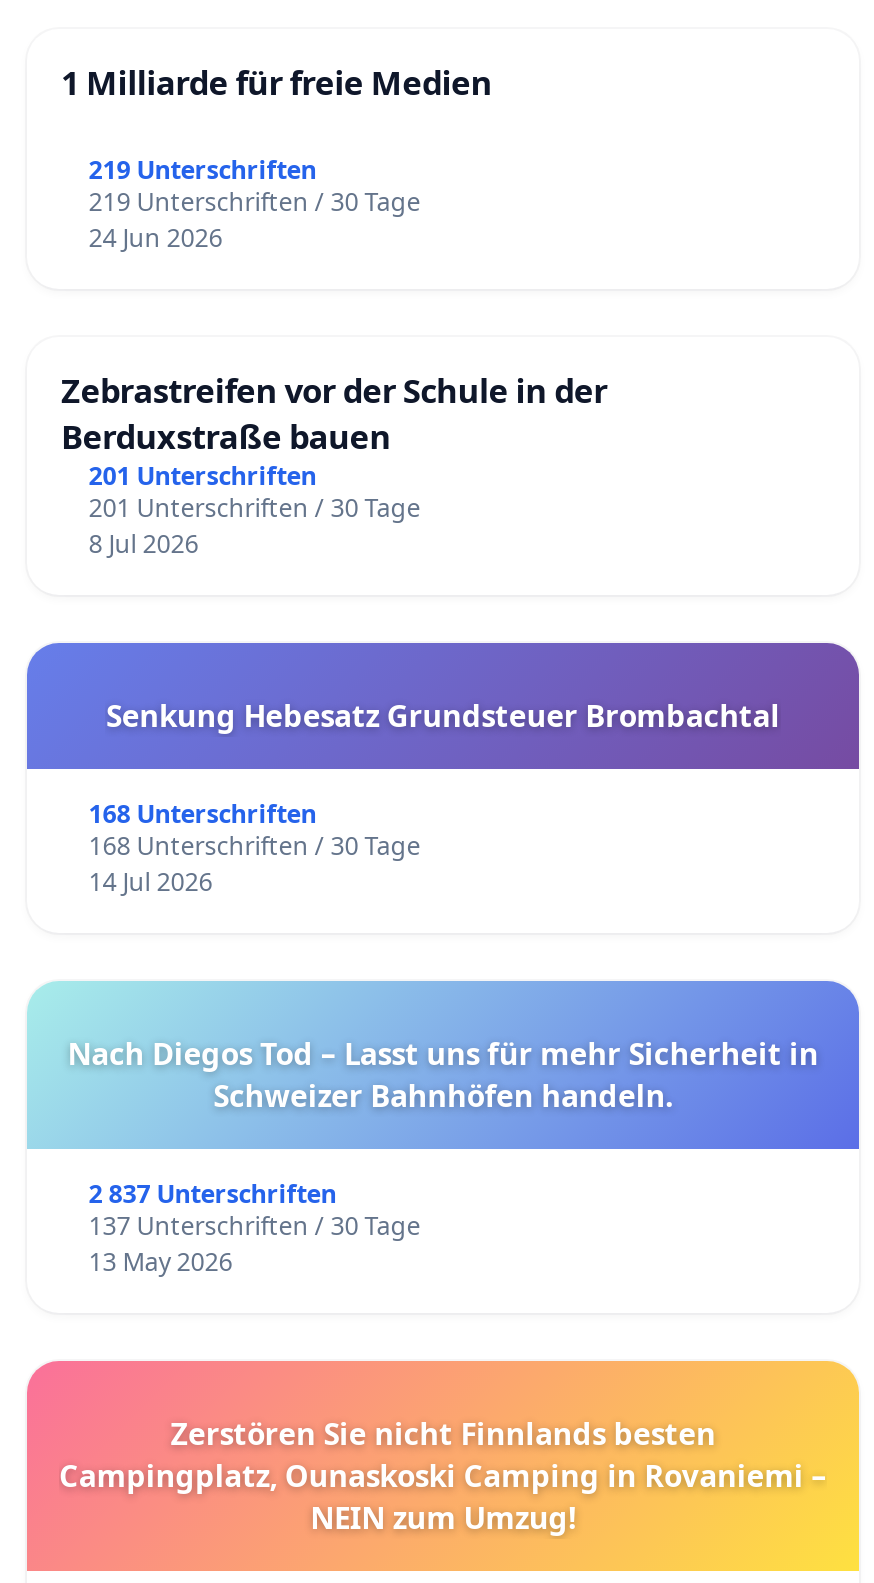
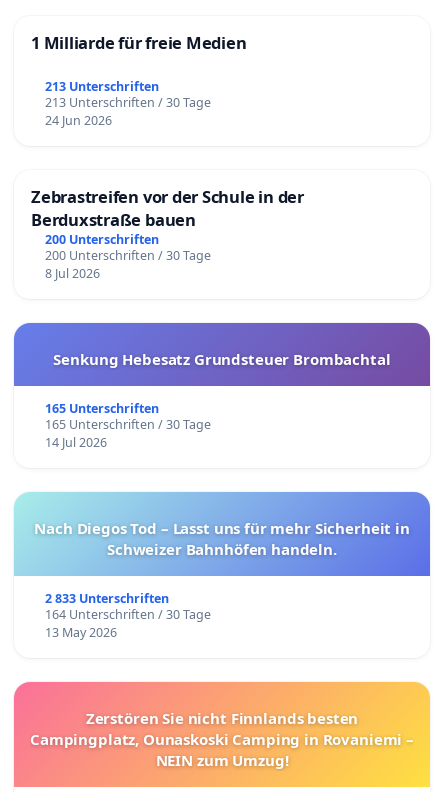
- 219 Unterschriften
+ 213 Unterschriften

- 219 Unterschriften / 30 Tage
+ 213 Unterschriften / 30 Tage

- 201 Unterschriften
+ 200 Unterschriften

- 201 Unterschriften / 30 Tage
+ 200 Unterschriften / 30 Tage

- 168 Unterschriften
+ 165 Unterschriften

- 168 Unterschriften / 30 Tage
+ 165 Unterschriften / 30 Tage

- 2 837 Unterschriften
+ 2 833 Unterschriften

- 137 Unterschriften / 30 Tage
+ 164 Unterschriften / 30 Tage
